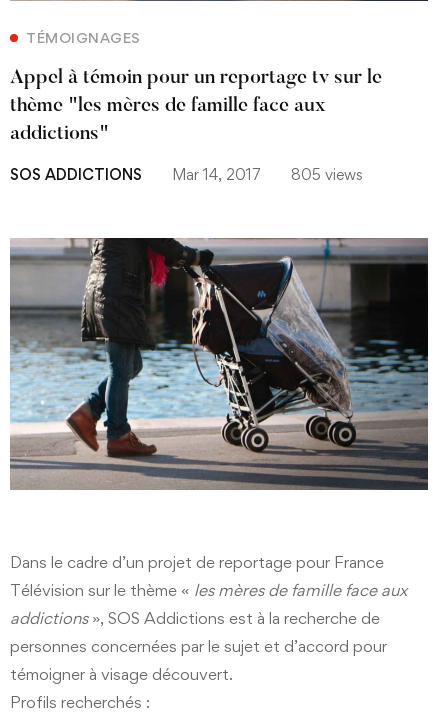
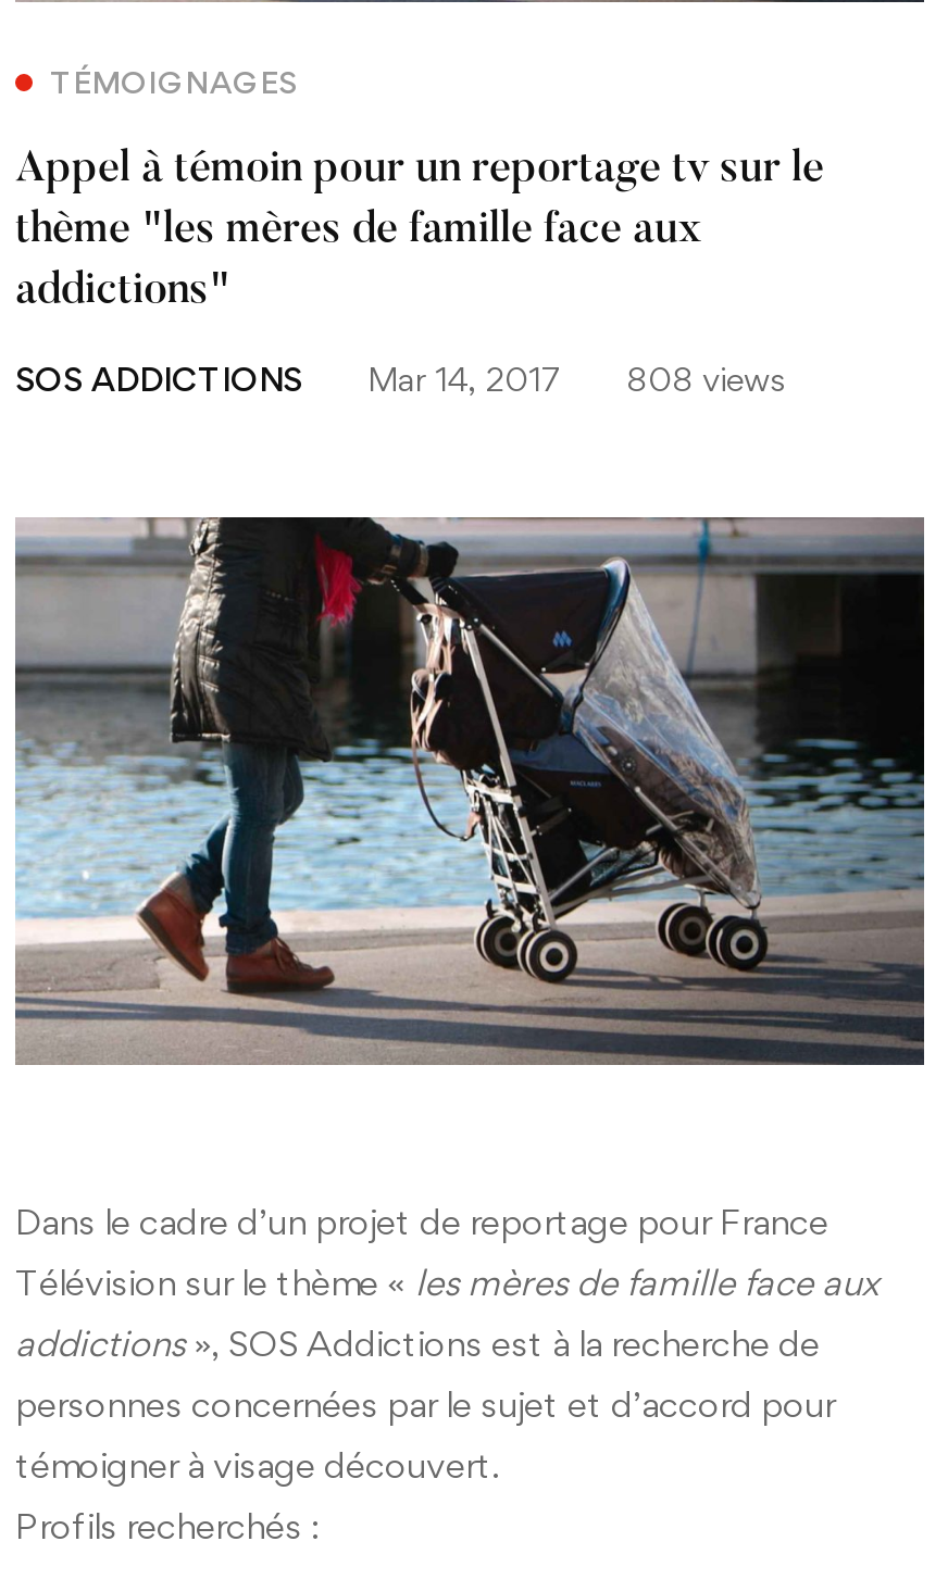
- SOS ADDICTIONS Mar 14, 2017 805 views
+ SOS ADDICTIONS Mar 14, 2017 808 views
